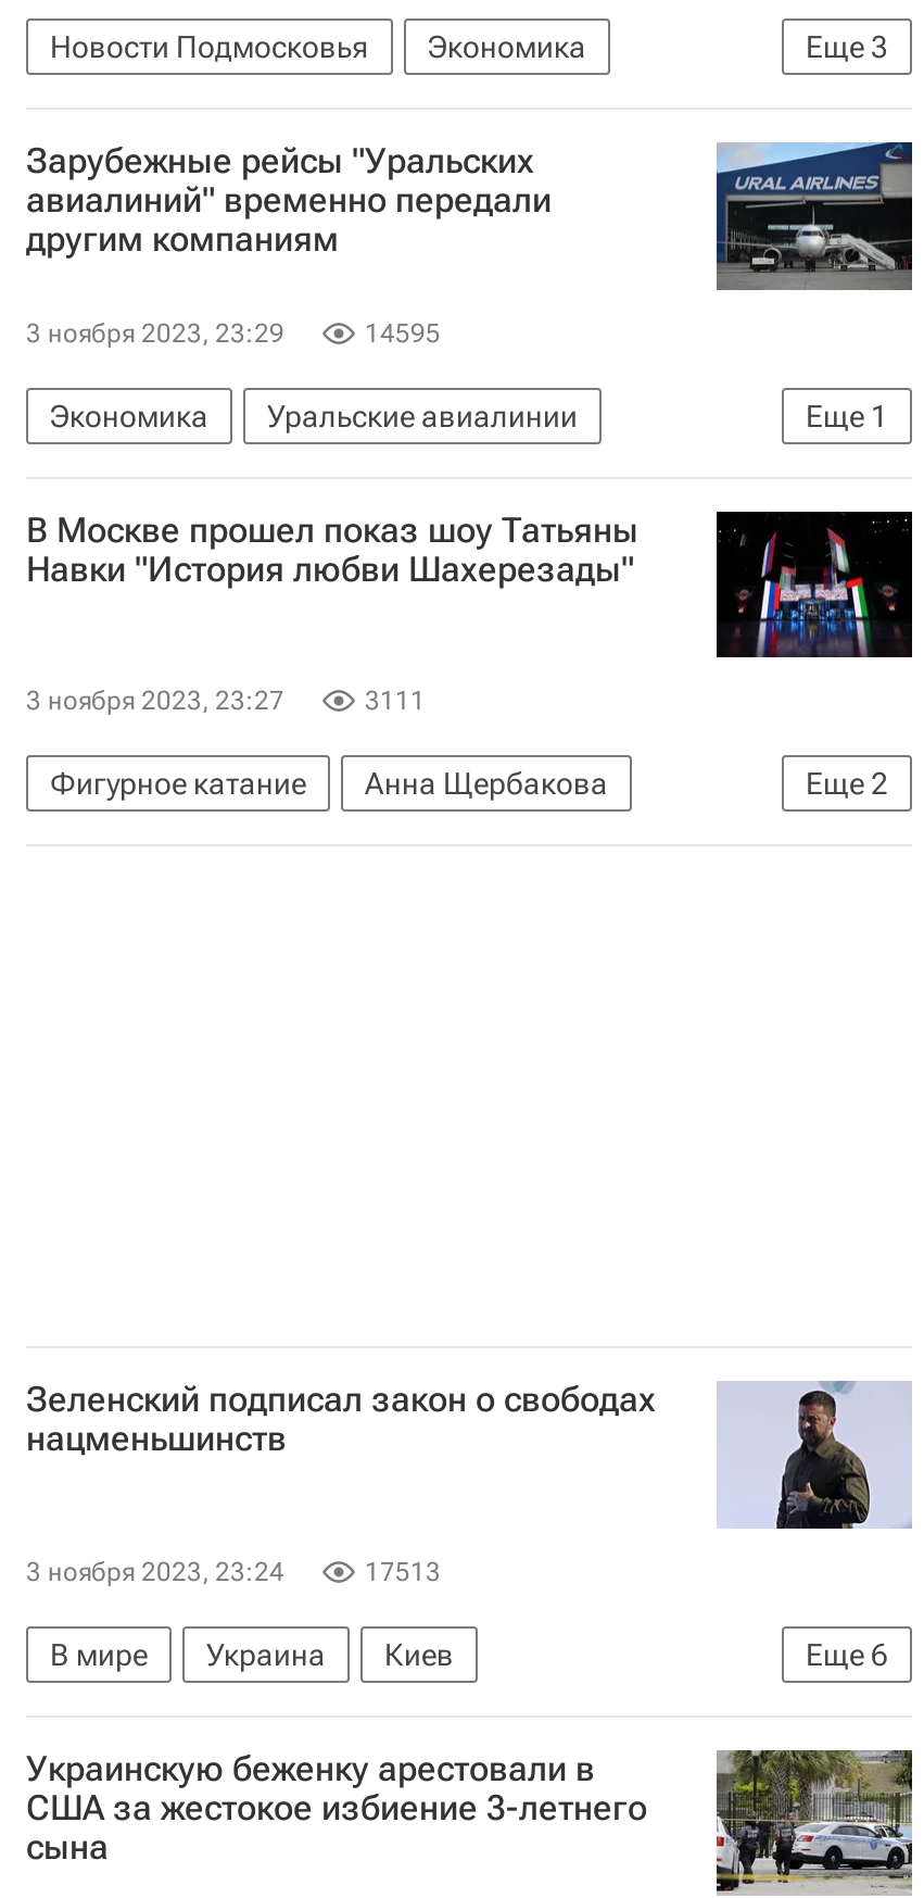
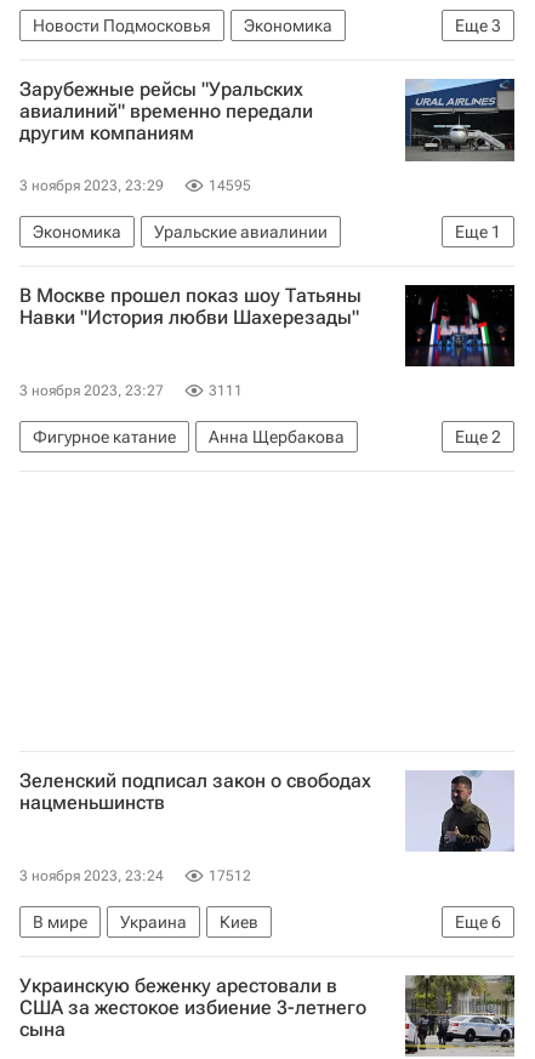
- 17513
+ 17512
